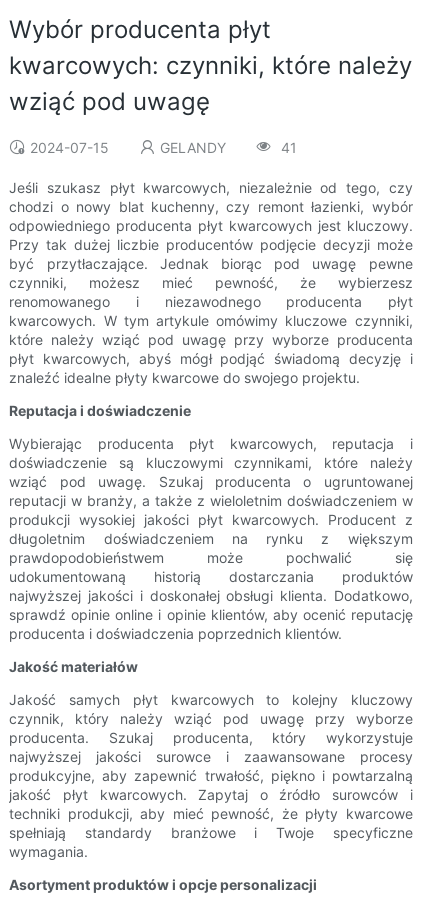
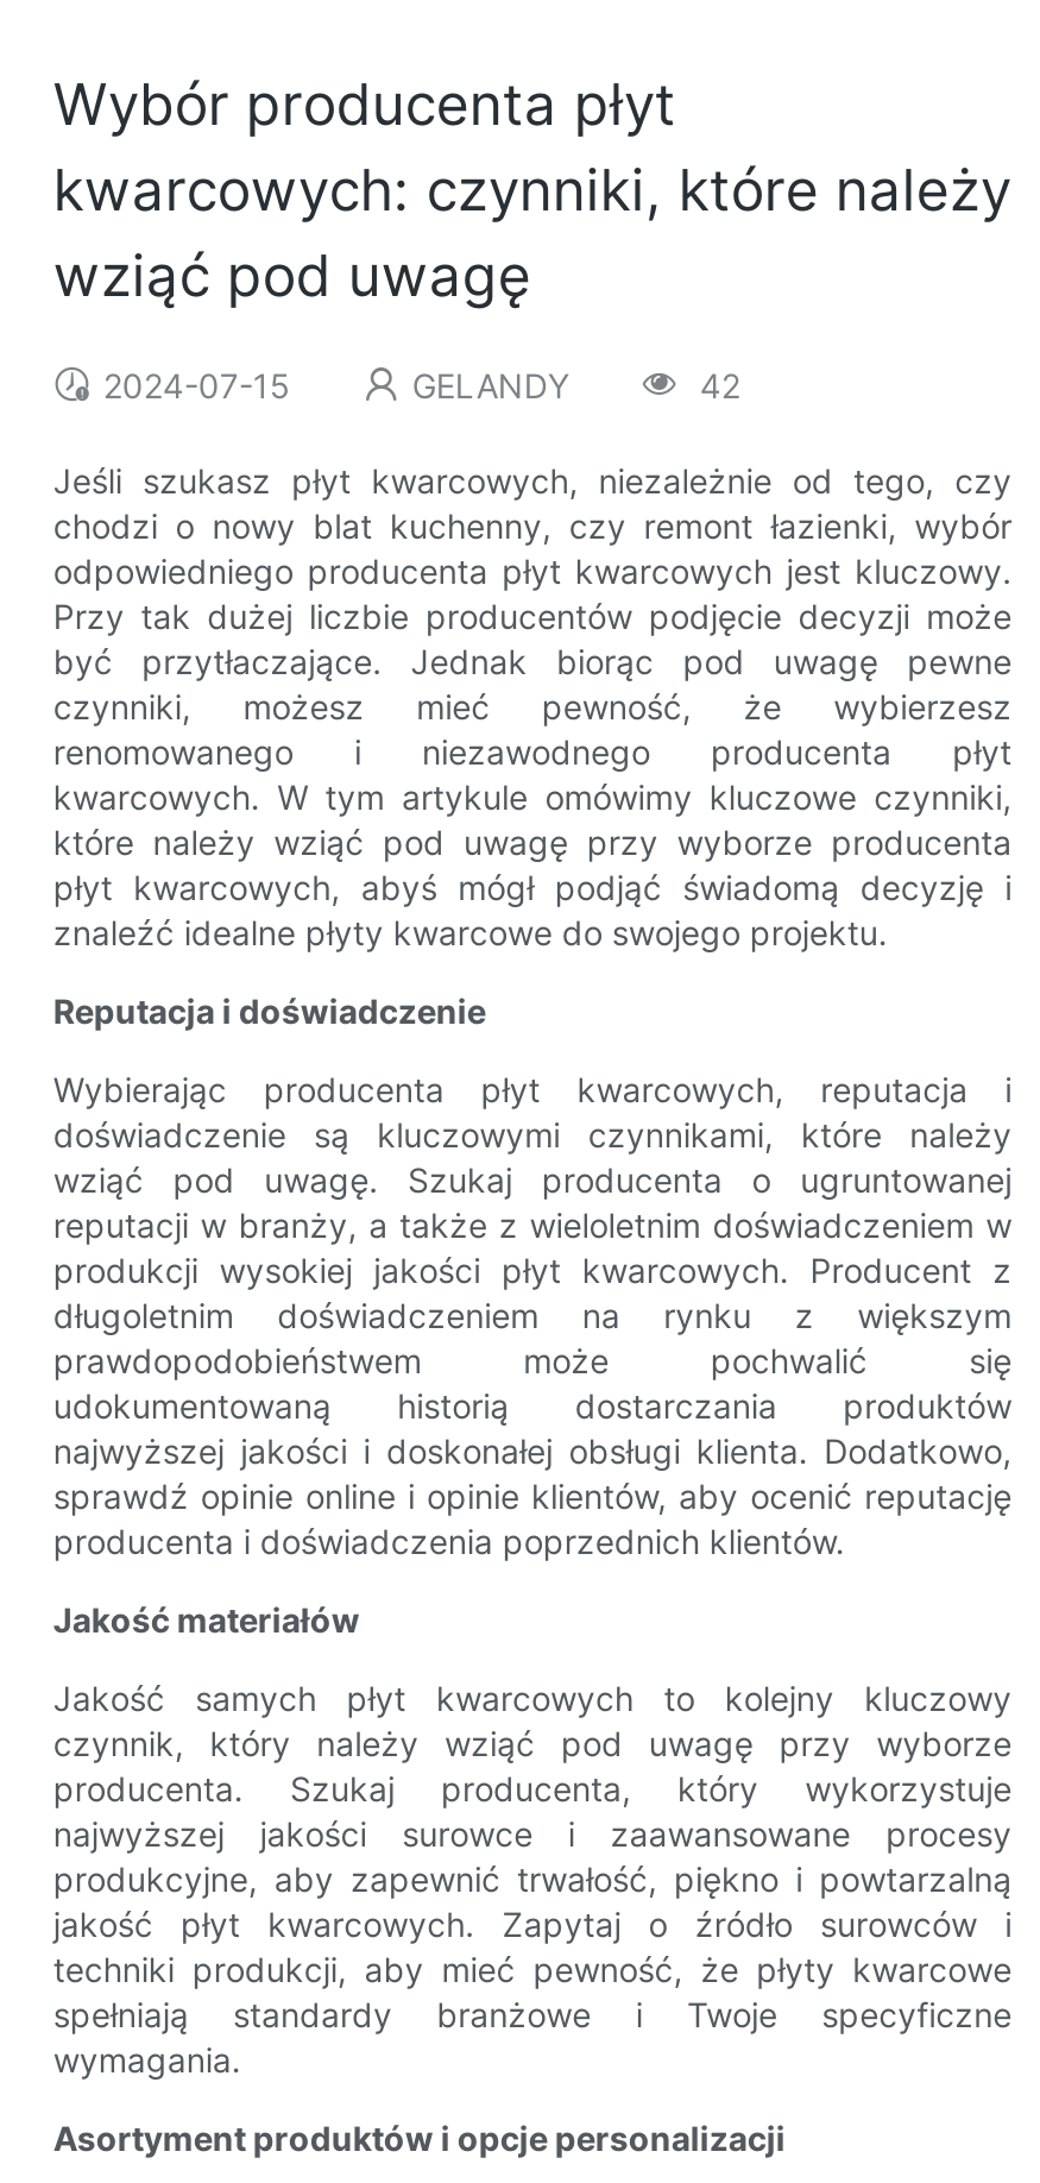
- 41
+ 42
